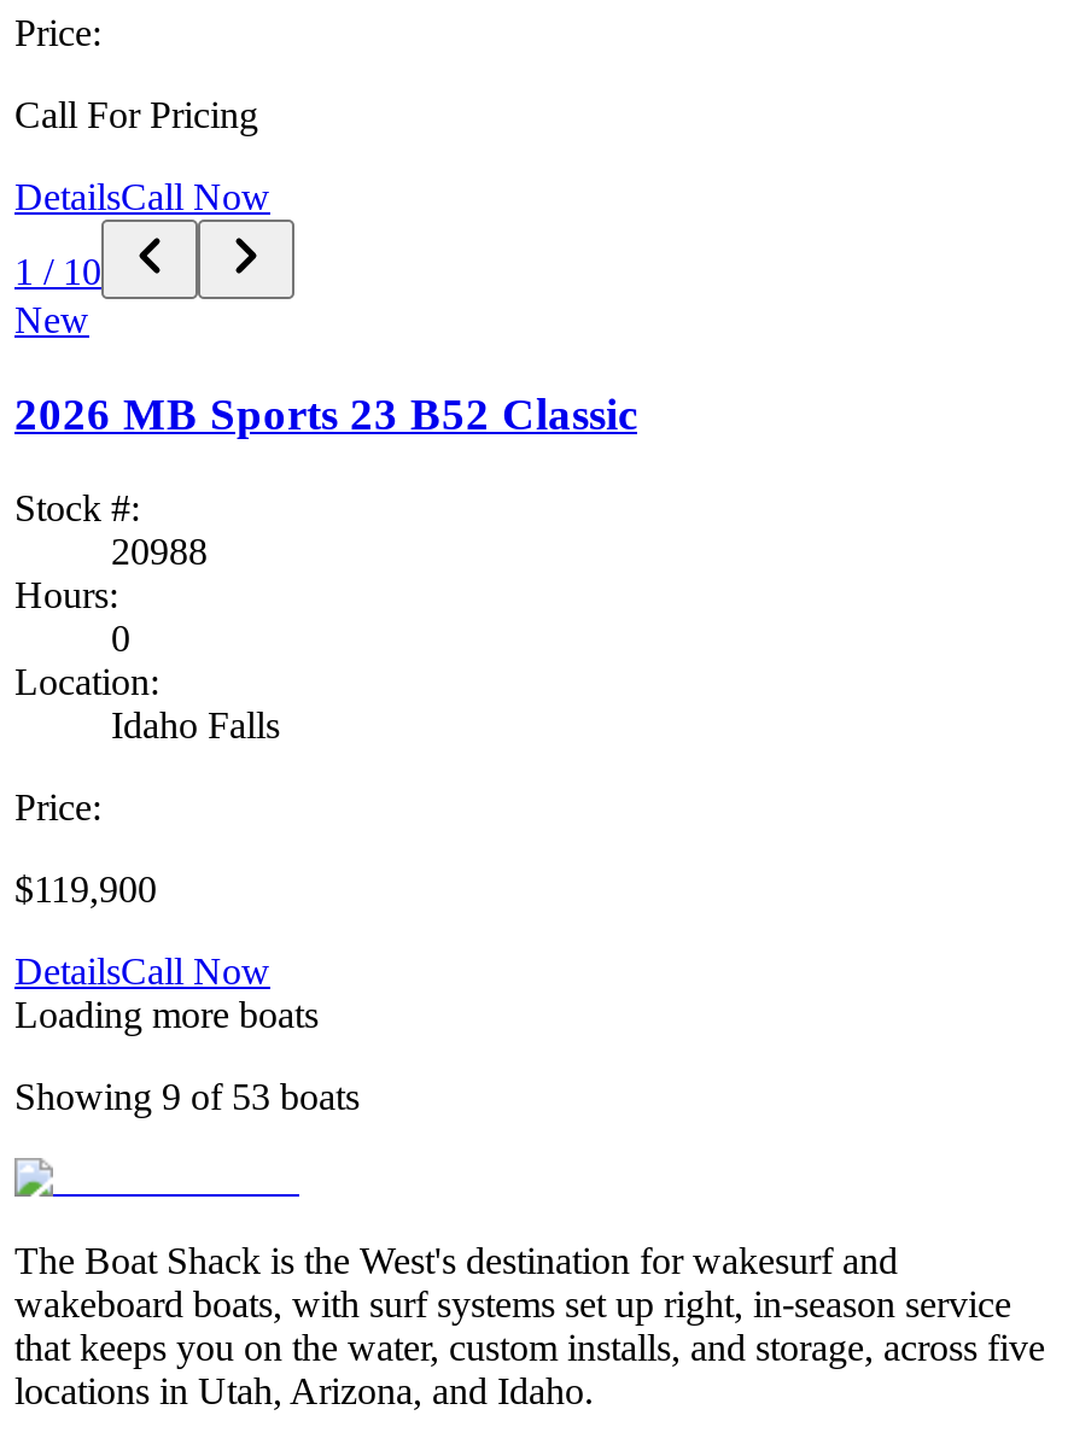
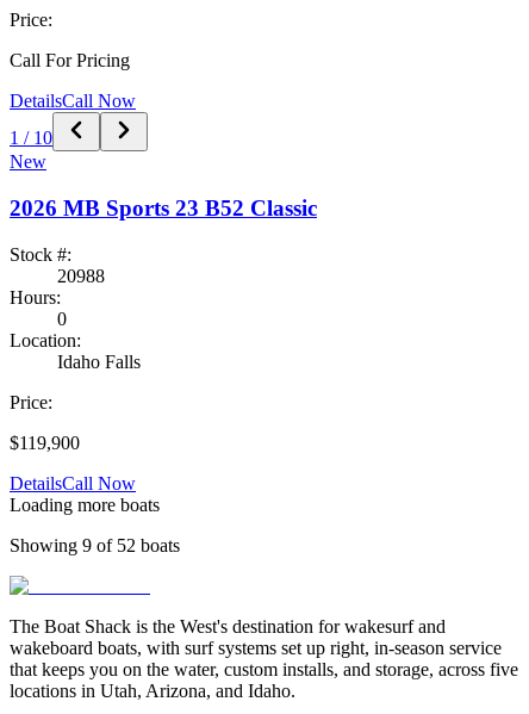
- Showing 9 of 53 boats
+ Showing 9 of 52 boats
